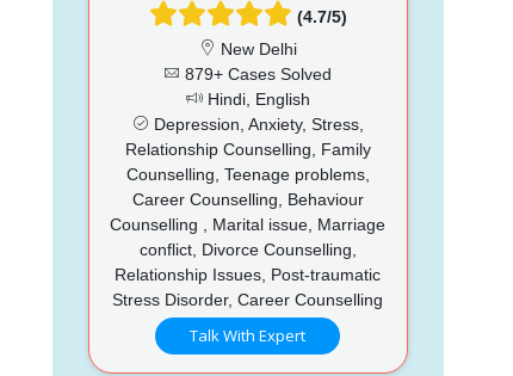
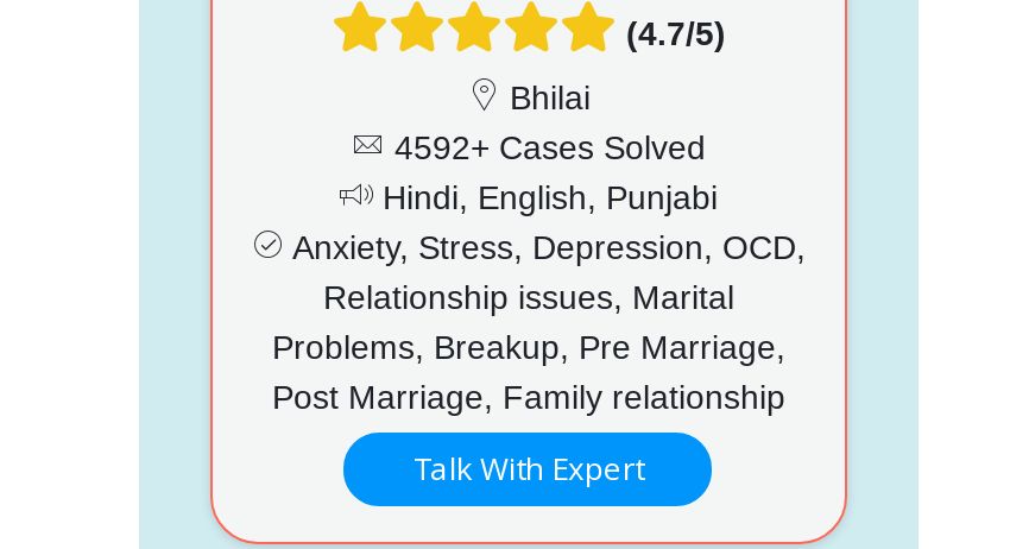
- New Delhi
- 879+ Cases Solved
- Hindi, English
- Depression, Anxiety, Stress,
- Relationship Counselling, Family
- Counselling, Teenage problems,
- Career Counselling, Behaviour
- Counselling , Marital issue, Marriage
- conflict, Divorce Counselling,
- Relationship Issues, Post-traumatic
- Stress Disorder, Career Counselling
+ Bhilai
+ 4592+ Cases Solved
+ Hindi, English, Punjabi
+ Anxiety, Stress, Depression, OCD,
+ Relationship issues, Marital
+ Problems, Breakup, Pre Marriage,
+ Post Marriage, Family relationship
